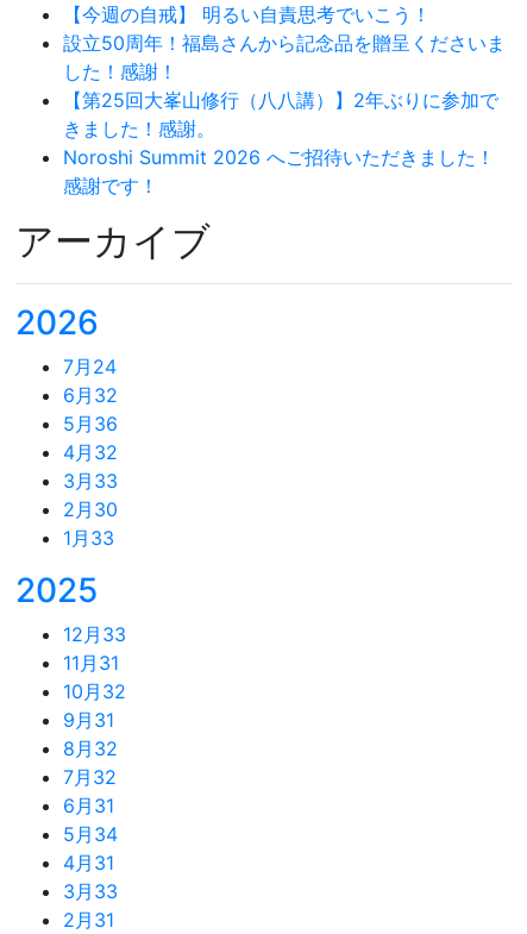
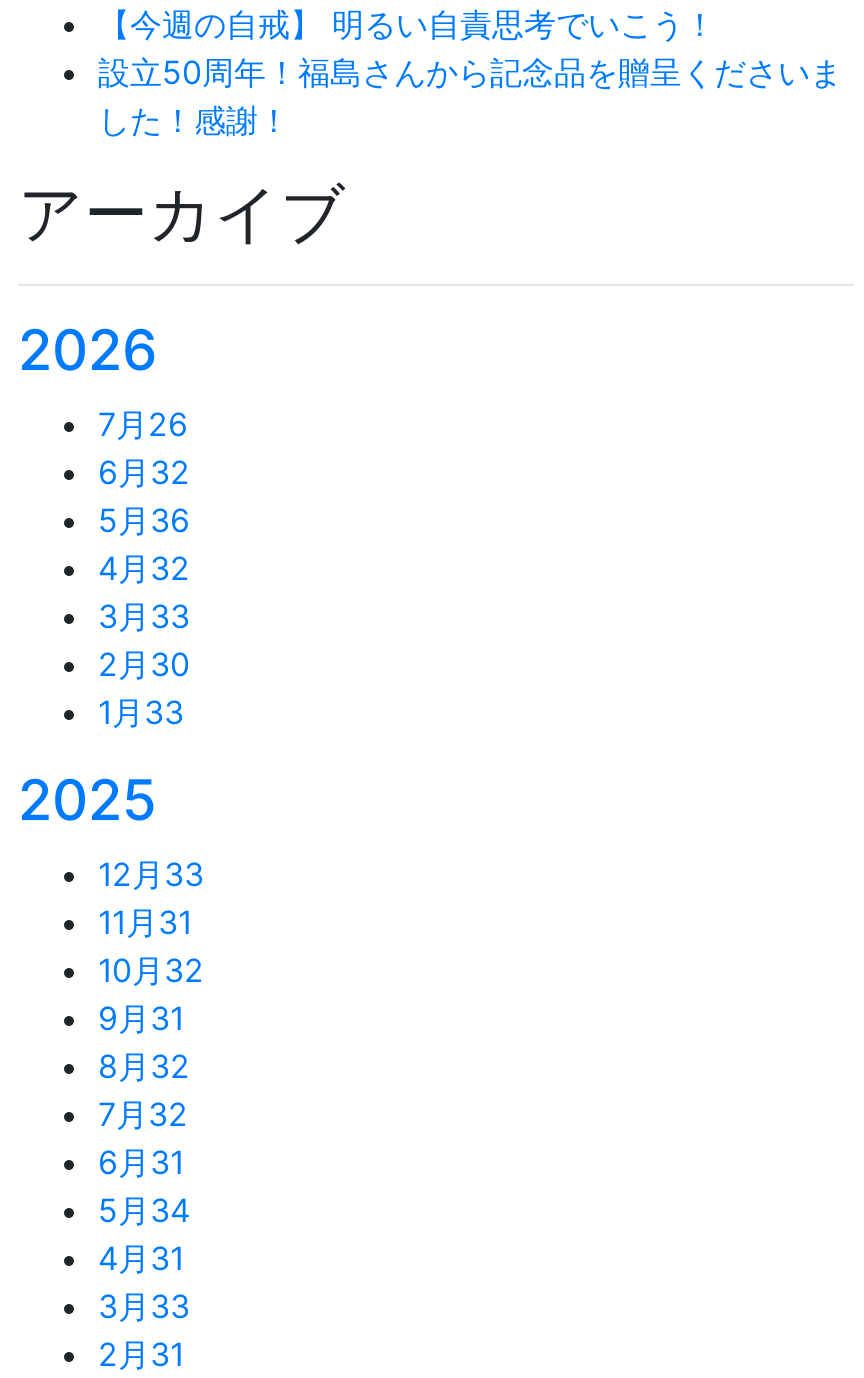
- 【第25回大峯山修行（八八講）】2年ぶりに参加で
- きました！感謝。
- Noroshi Summit 2026 へご招待いただきました！
- 感謝です！

- 7月24
+ 7月26
